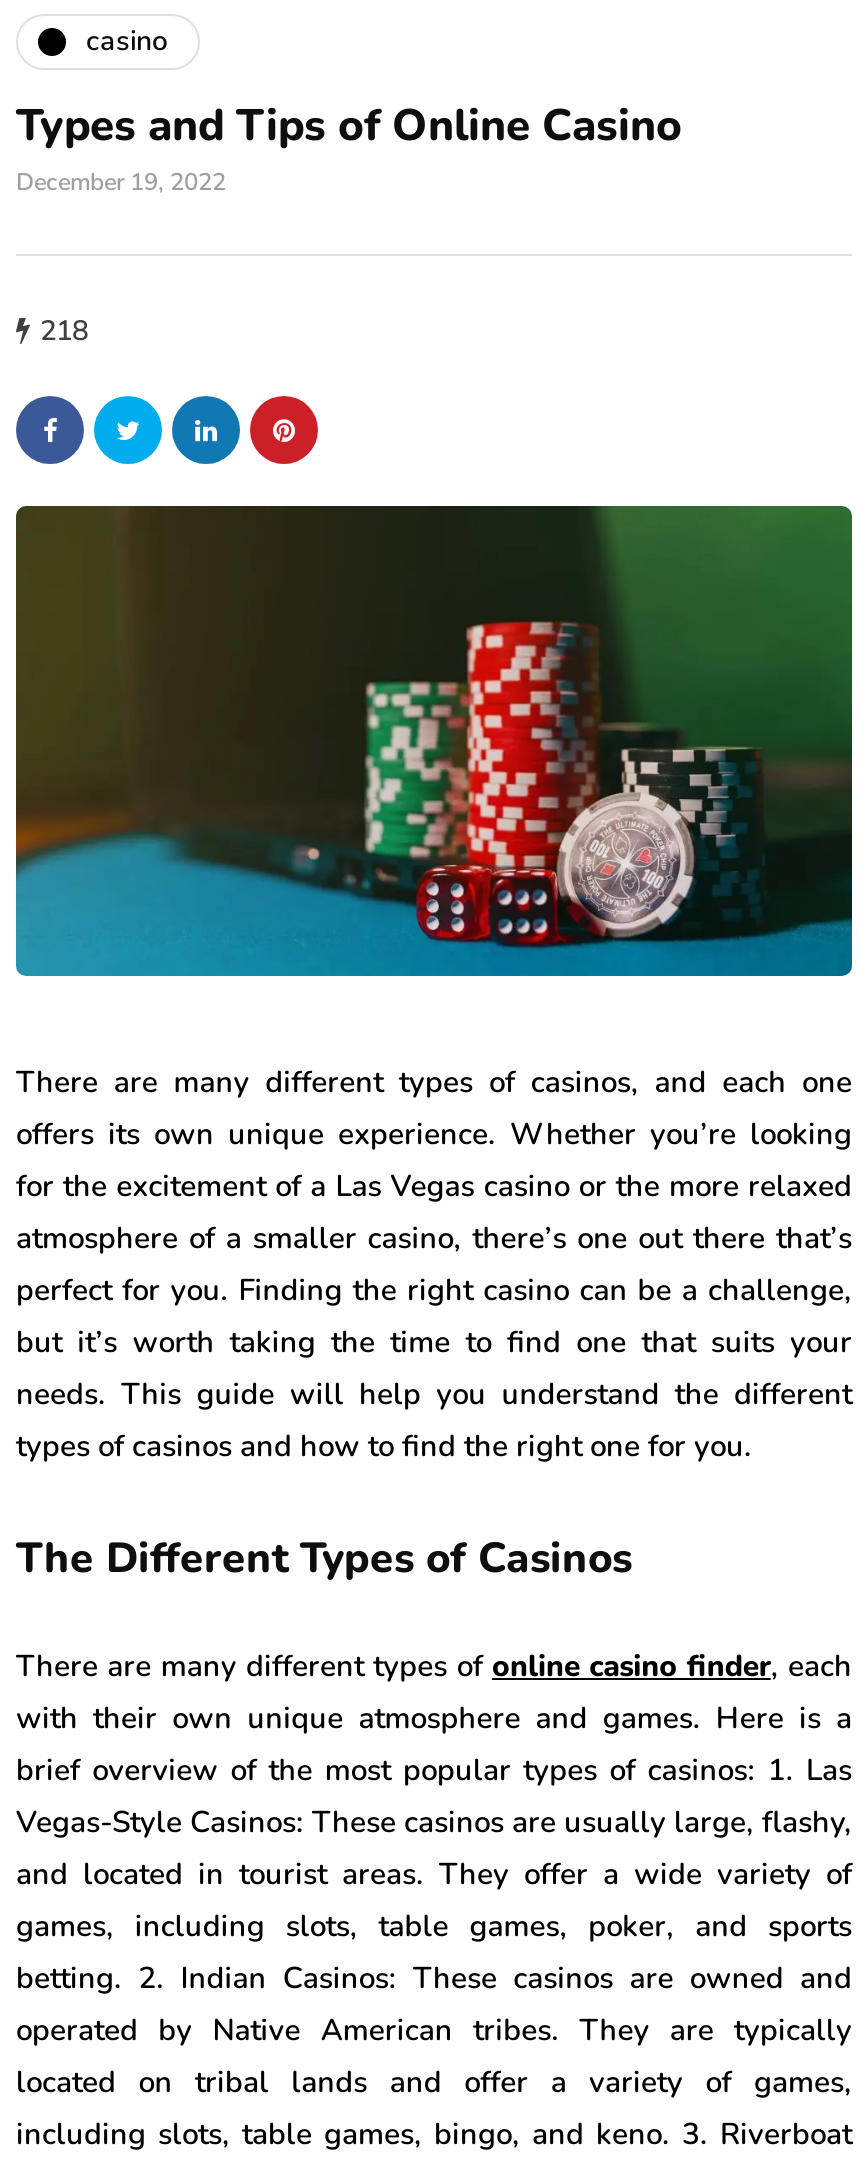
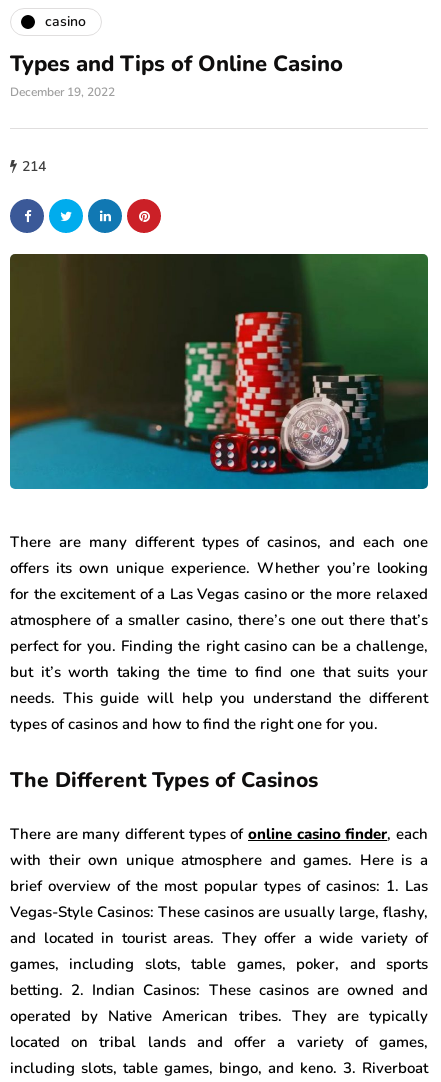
- 218
+ 214
